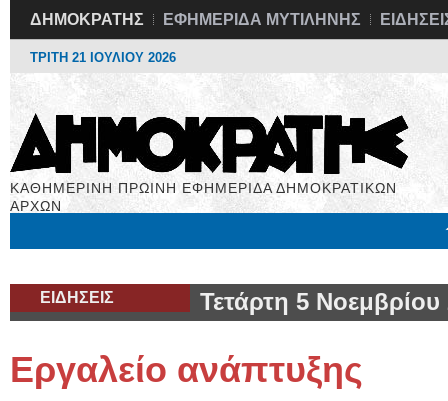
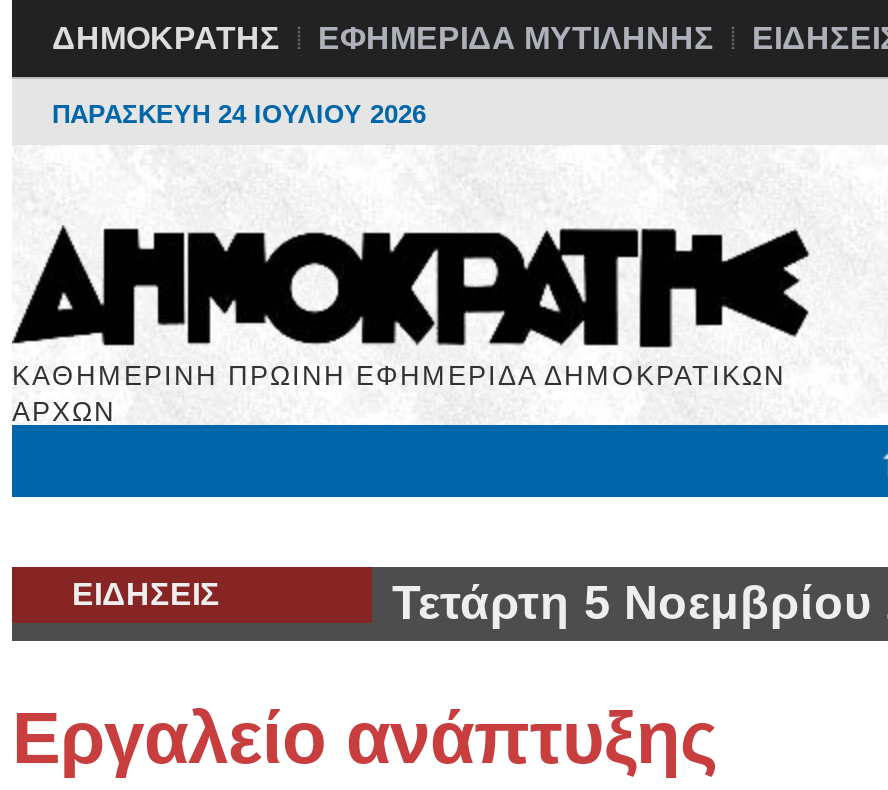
- ΤΡΙΤΗ 21 ΙΟΥΛΙΟΥ 2026
+ ΠΑΡΑΣΚΕΥΗ 24 ΙΟΥΛΙΟΥ 2026
